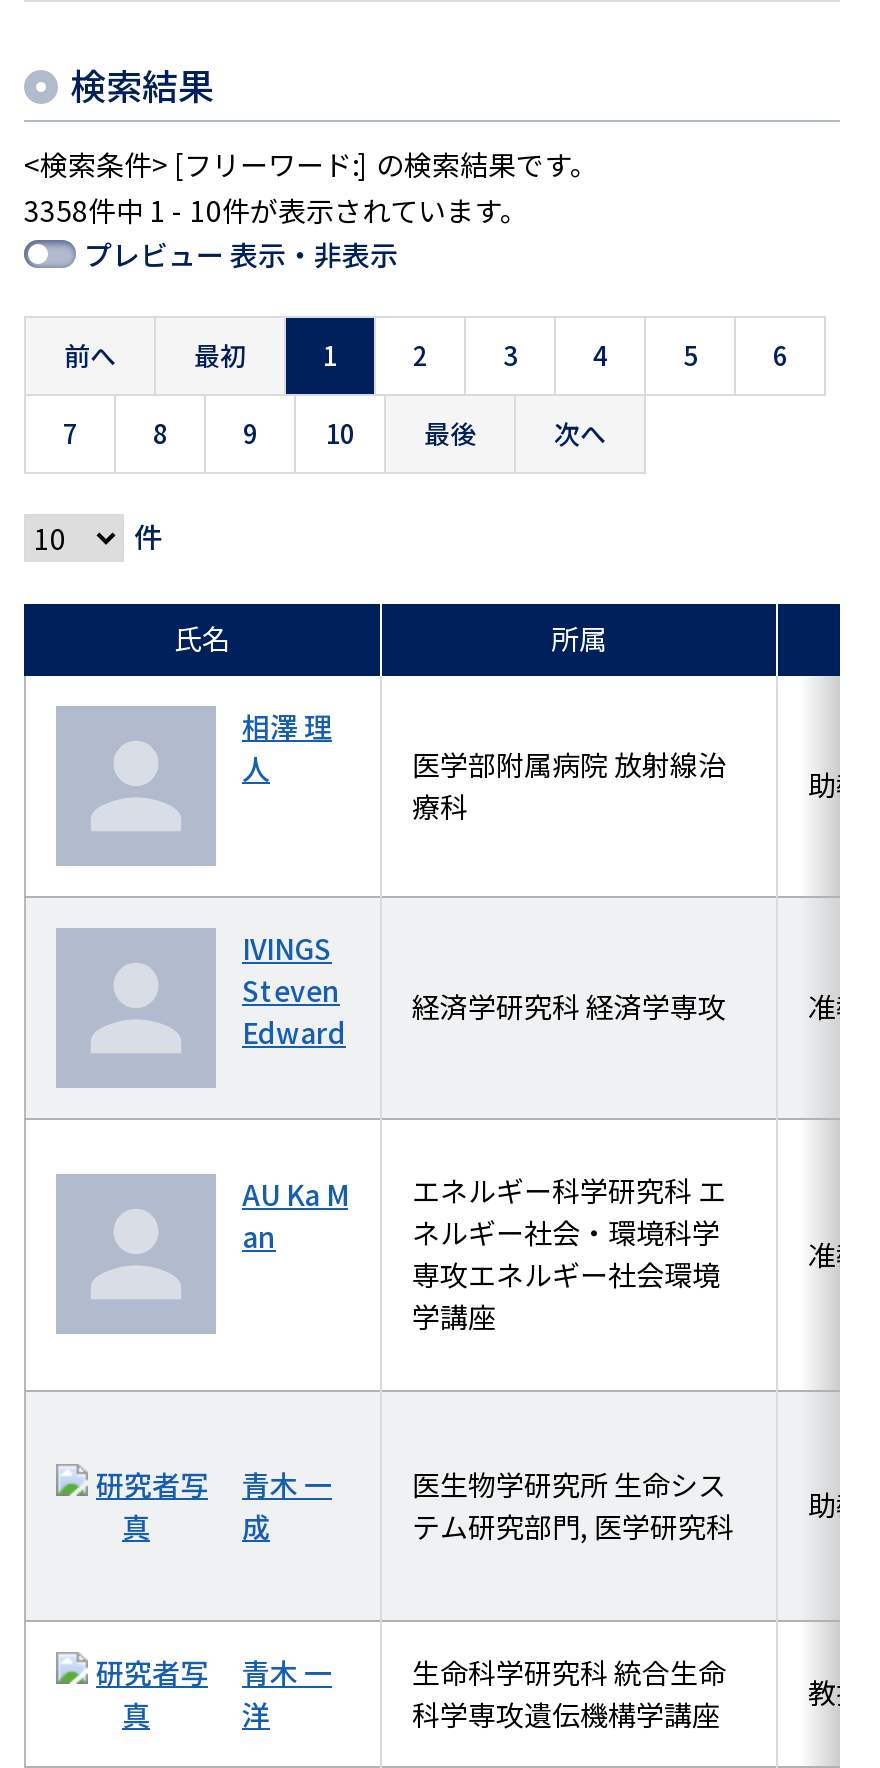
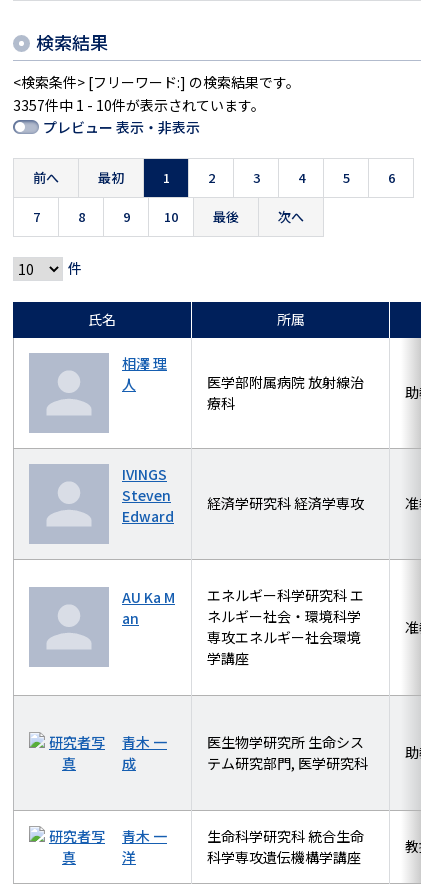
- 3358件中 1 - 10件が表示されています。
+ 3357件中 1 - 10件が表示されています。
